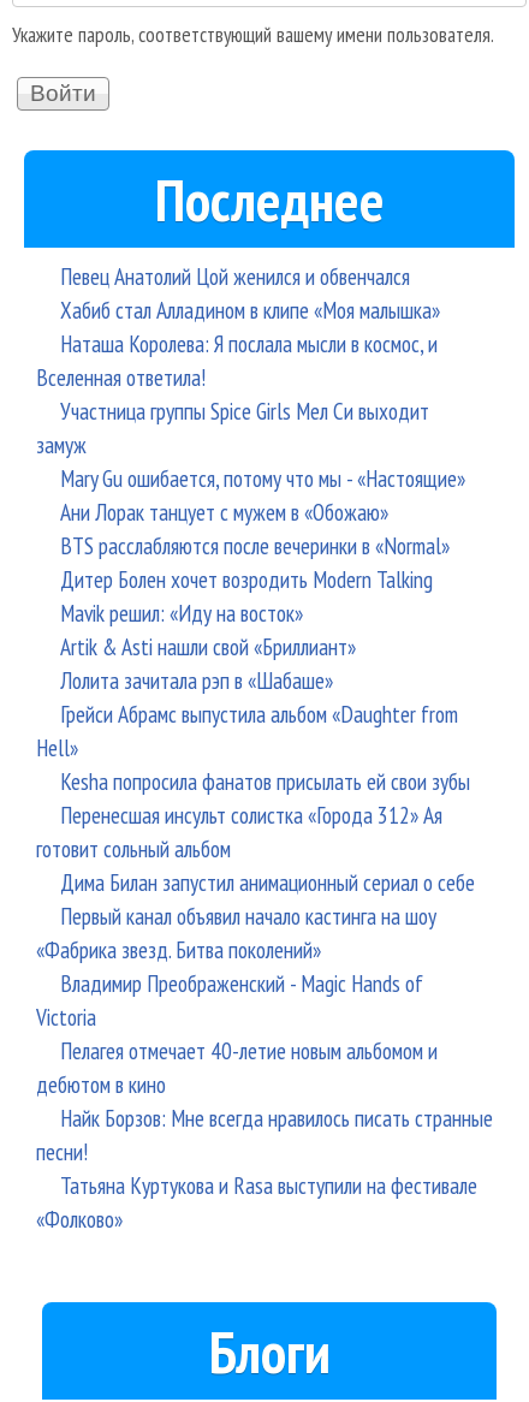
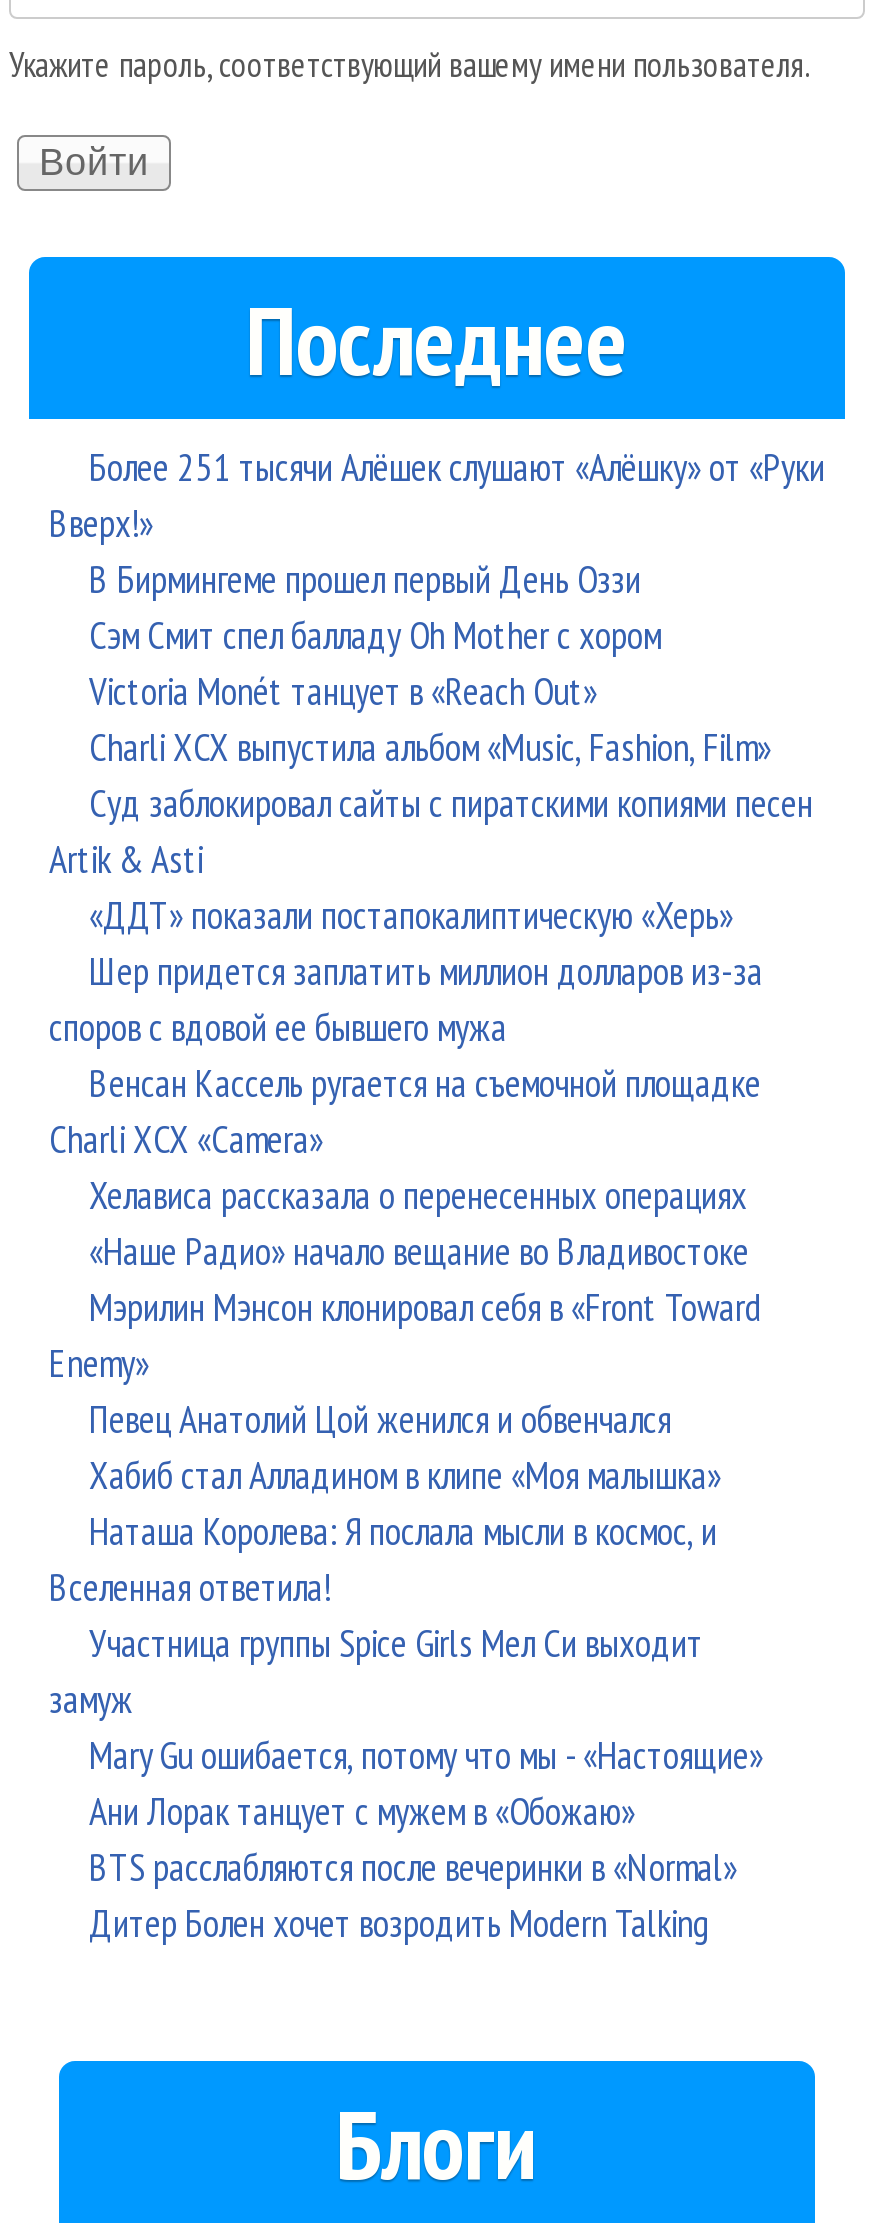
+ Более 251 тысячи Алёшек слушают «Алёшку» от «Руки
+ Вверх!»
+ В Бирмингеме прошел первый День Оззи
+ Сэм Смит спел балладу Oh Mother с хором
+ Victoria Monét танцует в «Reach Out»
+ Charli XCX выпустила альбом «Music, Fashion, Film»
+ Суд заблокировал сайты с пиратскими копиями песен
+ Artik & Asti
+ «ДДТ» показали постапокалиптическую «Херь»
+ Шер придется заплатить миллион долларов из-за
+ споров с вдовой ее бывшего мужа
+ Венсан Кассель ругается на съемочной площадке
+ Charli XCX «Camera»
+ Хелависа рассказала о перенесенных операциях
+ «Наше Радио» начало вещание во Владивостоке
+ Мэрилин Мэнсон клонировал себя в «Front Toward
+ Enemy»

moved down: Певец Анатолий Цой женился и обвенчался | Хабиб стал Алладином в клипе «Моя малышка» | Наташа Королева: Я послала мысли в космос, и | ... | BTS расслабляются после вечеринки в «Normal» | Дитер Болен хочет возродить Modern Talking

- Mavik решил: «Иду на восток»
- Artik & Asti нашли свой «Бриллиант»
- Лолита зачитала рэп в «Шабаше»
- Грейси Абрамс выпустила альбом «Daughter from
- Hell»
- Kesha попросила фанатов присылать ей свои зубы
- Перенесшая инсульт солистка «Города 312» Ая
- готовит сольный альбом
- Дима Билан запустил анимационный сериал о себе
- Первый канал объявил начало кастинга на шоу
- «Фабрика звезд. Битва поколений»
- Владимир Преображенский - Magic Hands of
- Victoria
- Пелагея отмечает 40-летие новым альбомом и
- дебютом в кино
- Найк Борзов: Мне всегда нравилось писать странные
- песни!
- Татьяна Куртукова и Rasa выступили на фестивале
- «Фолково»
